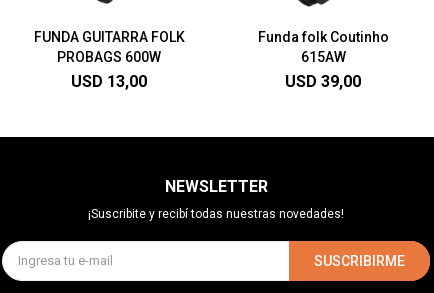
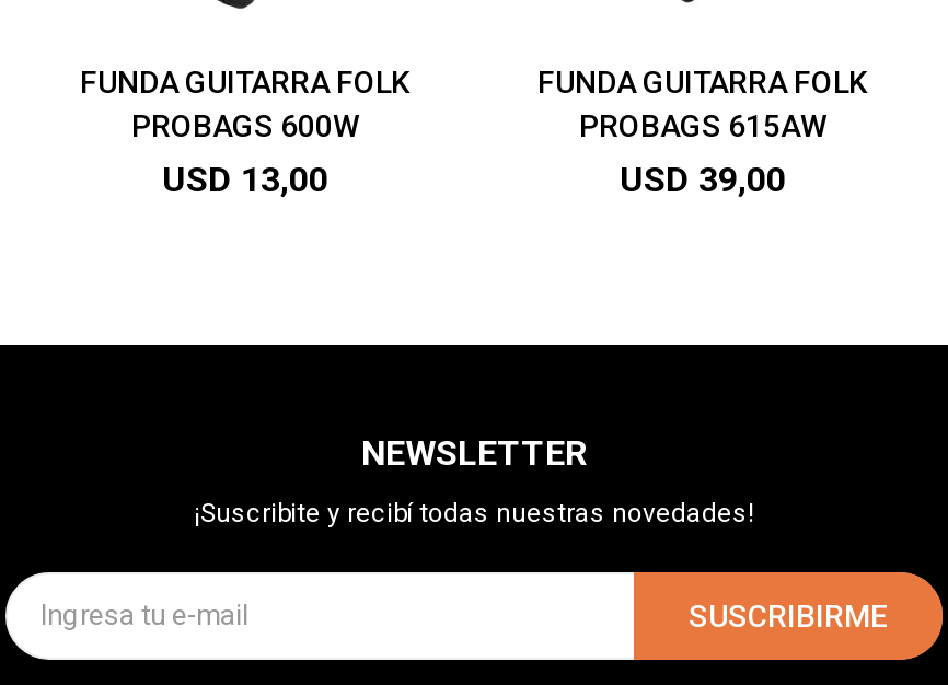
- Funda folk Coutinho
- 615AW
+ FUNDA GUITARRA FOLK
+ PROBAGS 615AW
